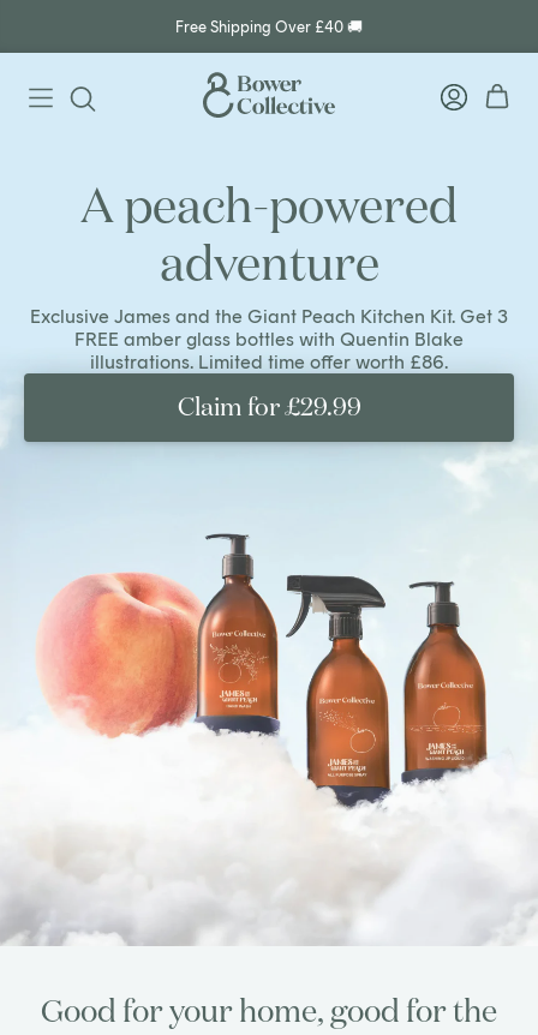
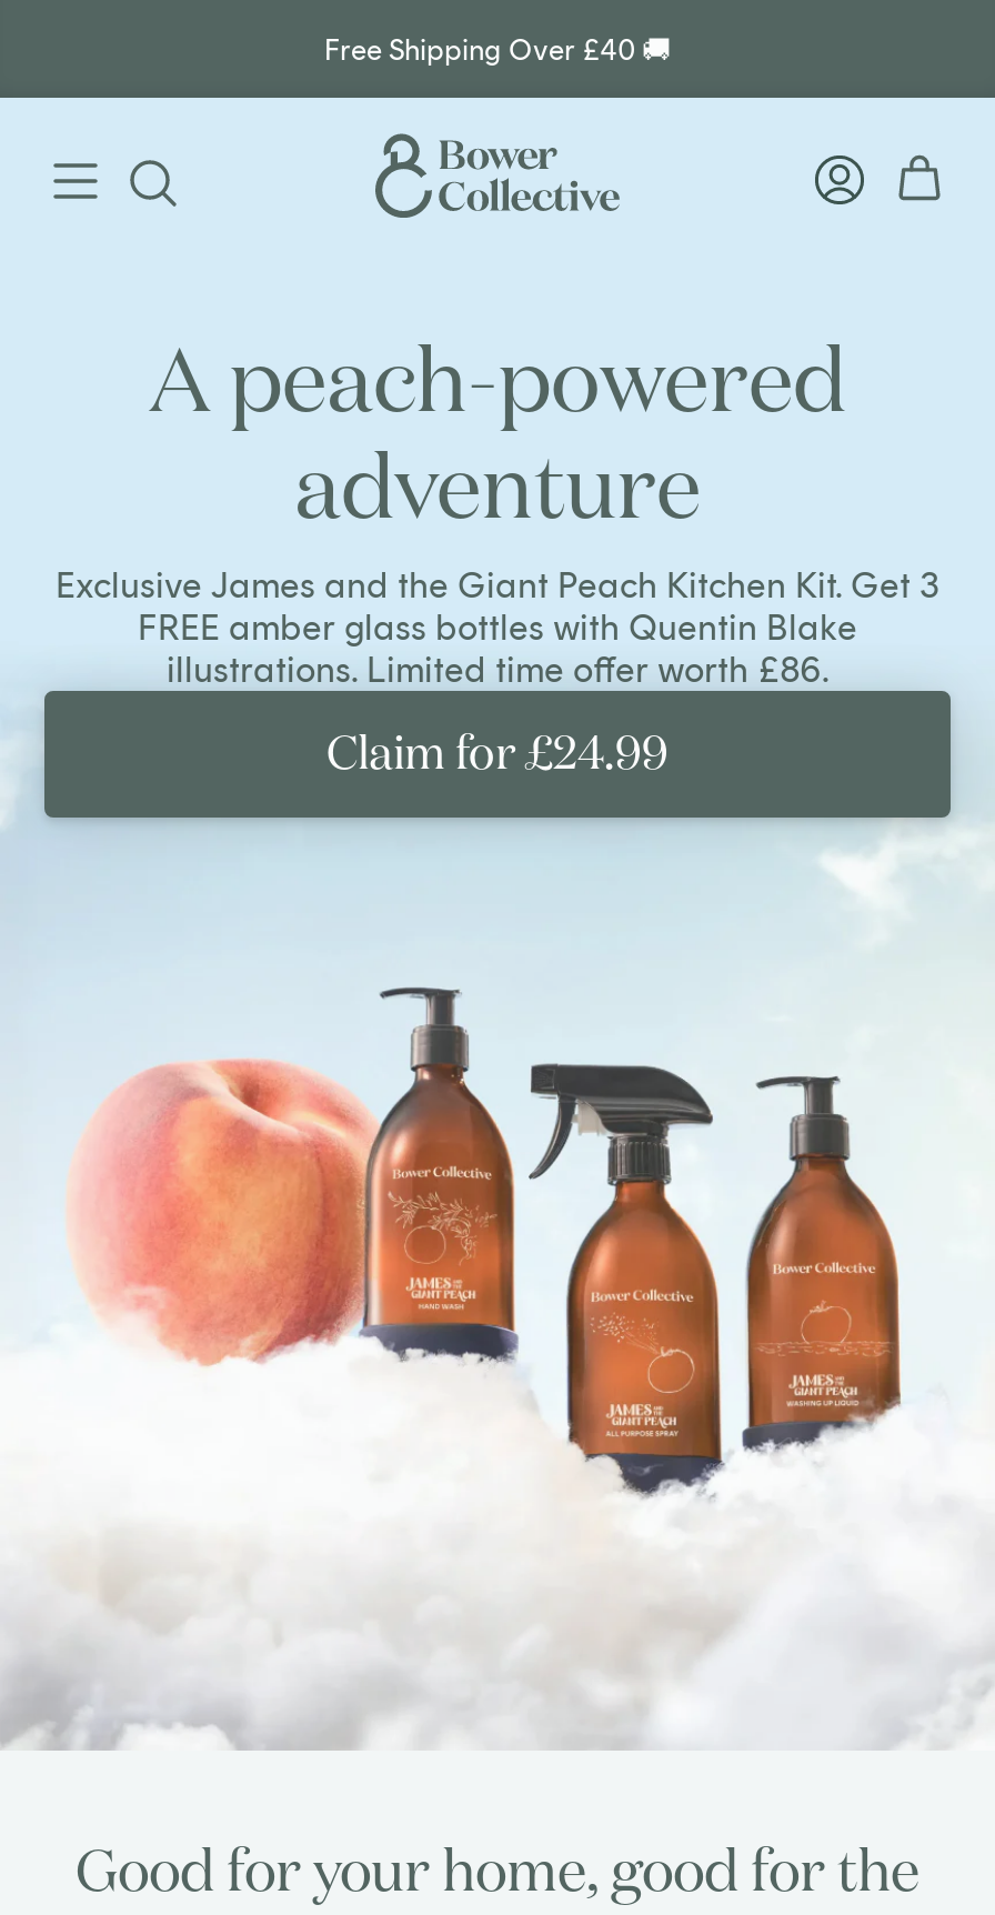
- Claim for £29.99
+ Claim for £24.99
